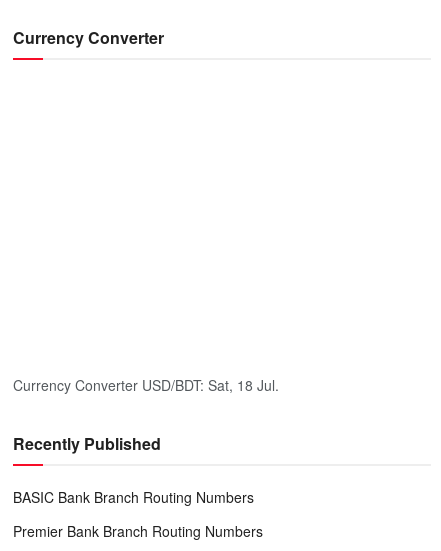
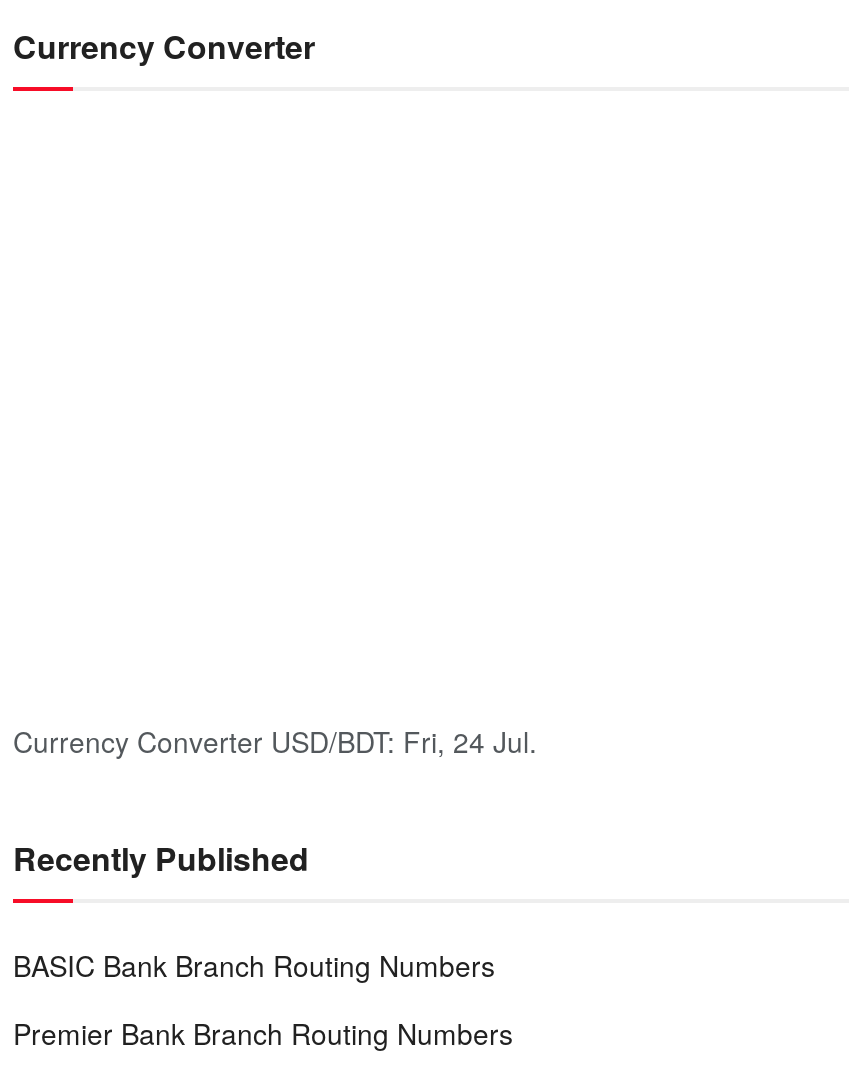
- Currency Converter USD/BDT: Sat, 18 Jul.
+ Currency Converter USD/BDT: Fri, 24 Jul.
